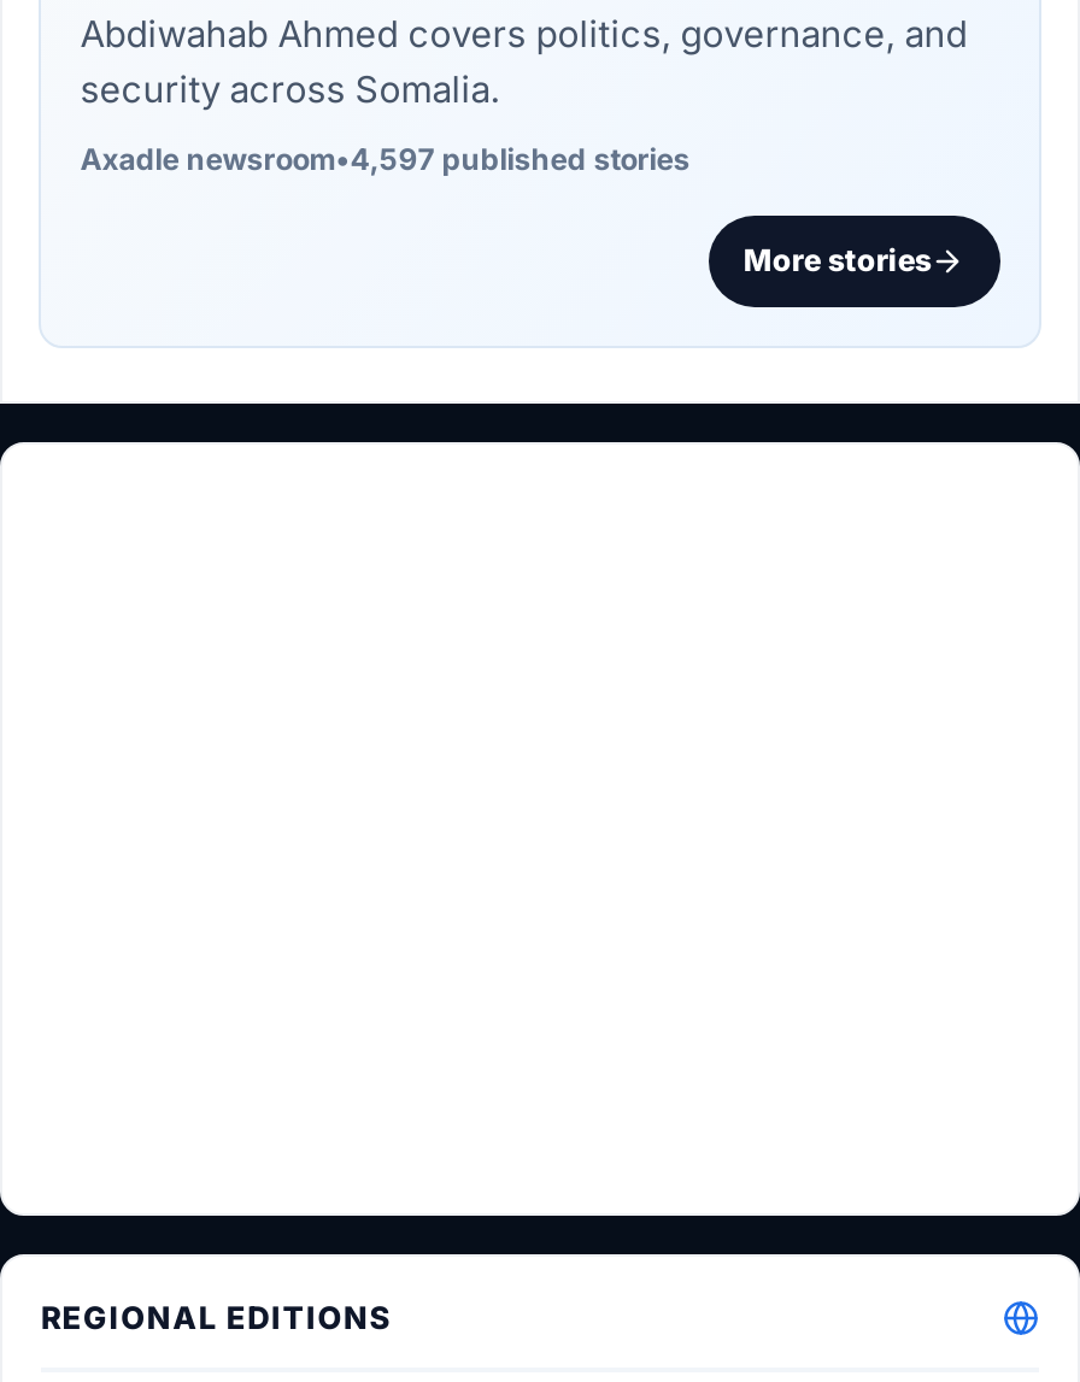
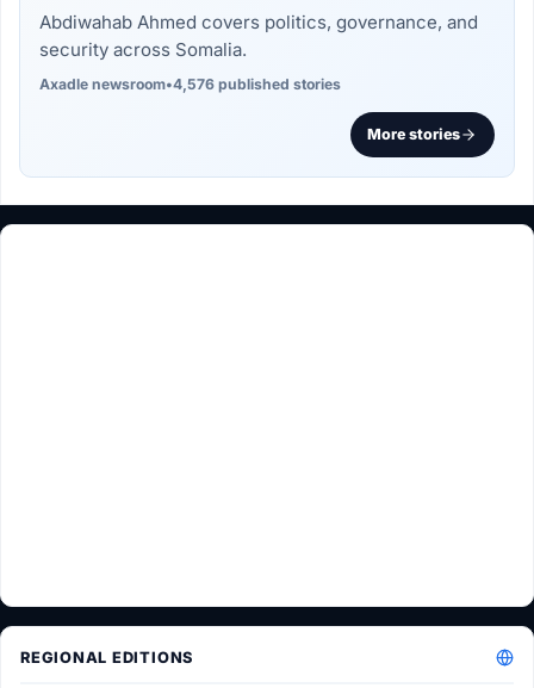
- Axadle newsroom•4,597 published stories
+ Axadle newsroom•4,576 published stories
